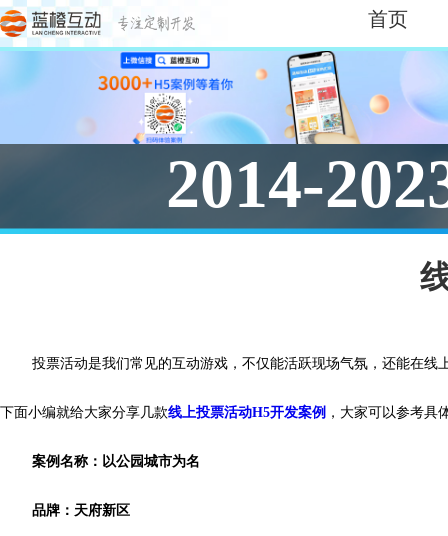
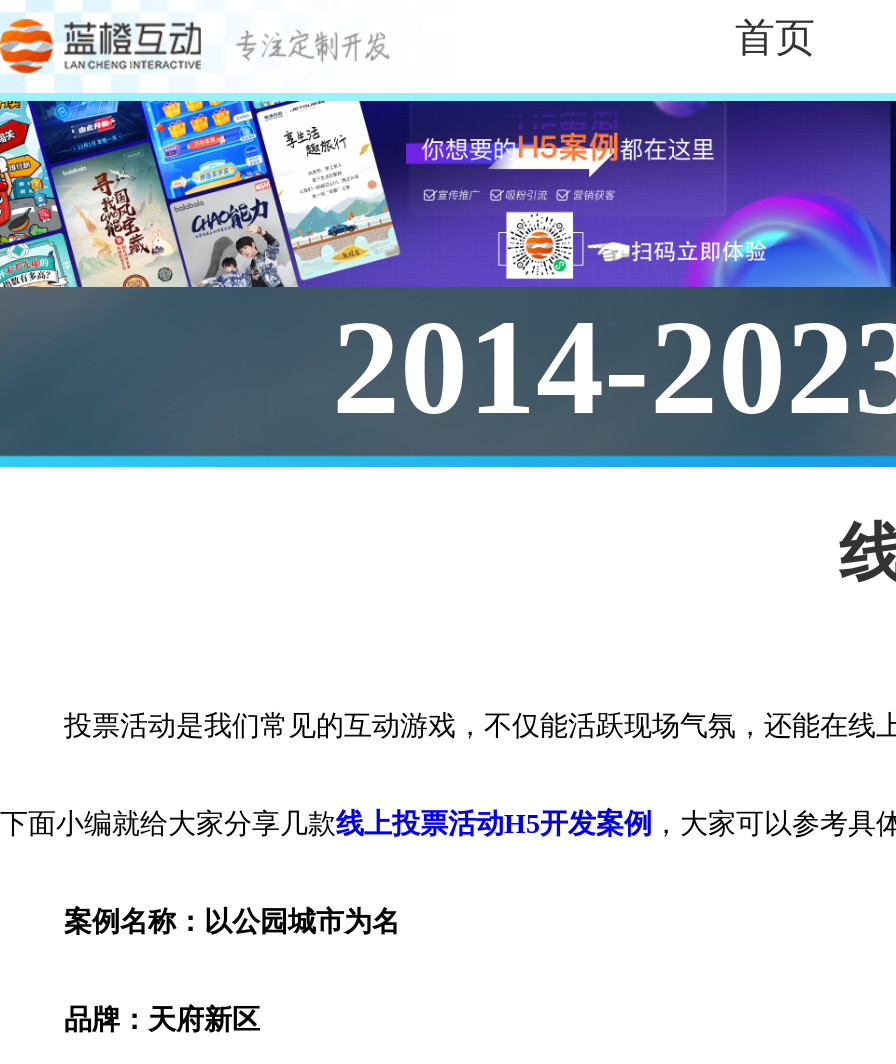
- [image]
+ [image]
